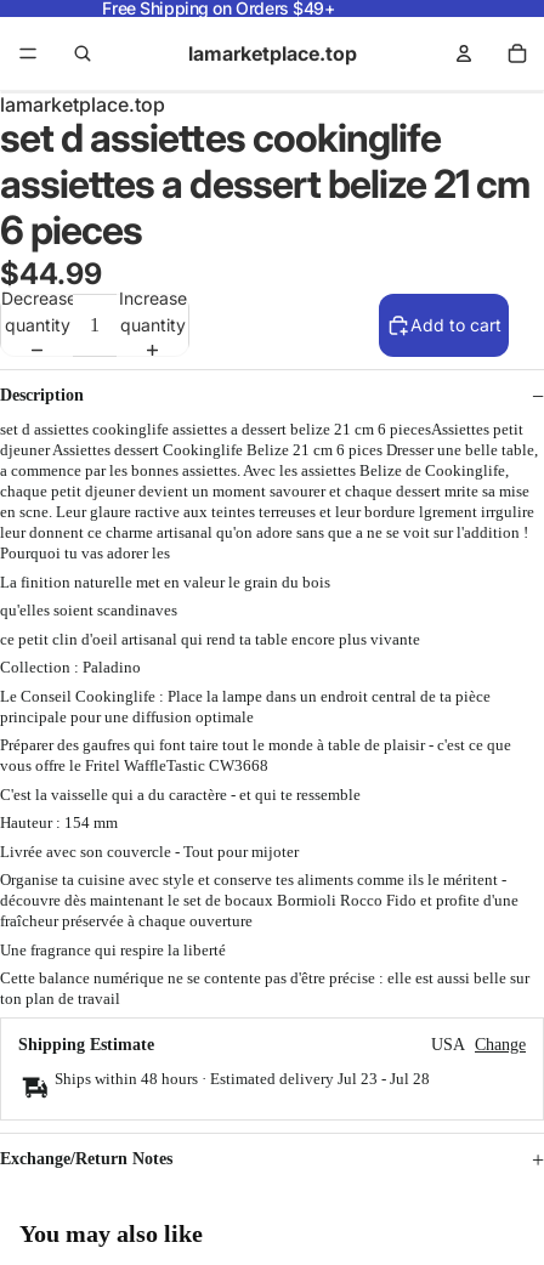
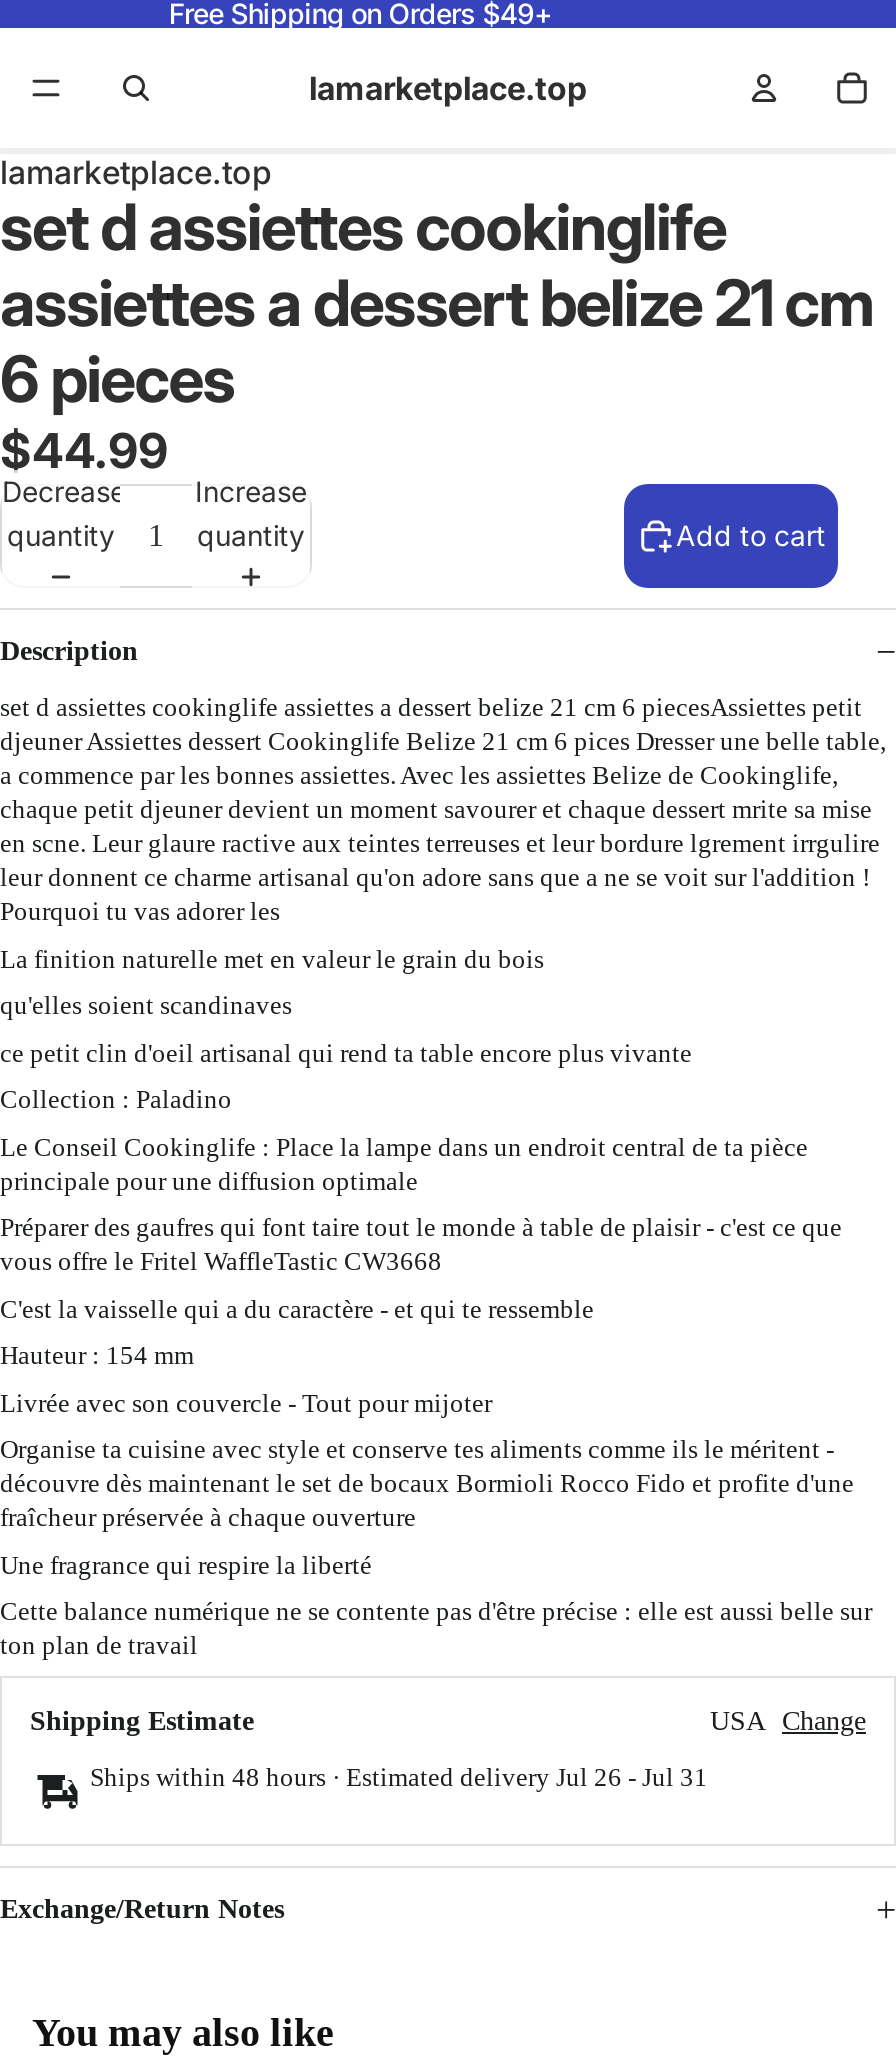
- Ships within 48 hours · Estimated delivery Jul 23 - Jul 28
+ Ships within 48 hours · Estimated delivery Jul 26 - Jul 31
